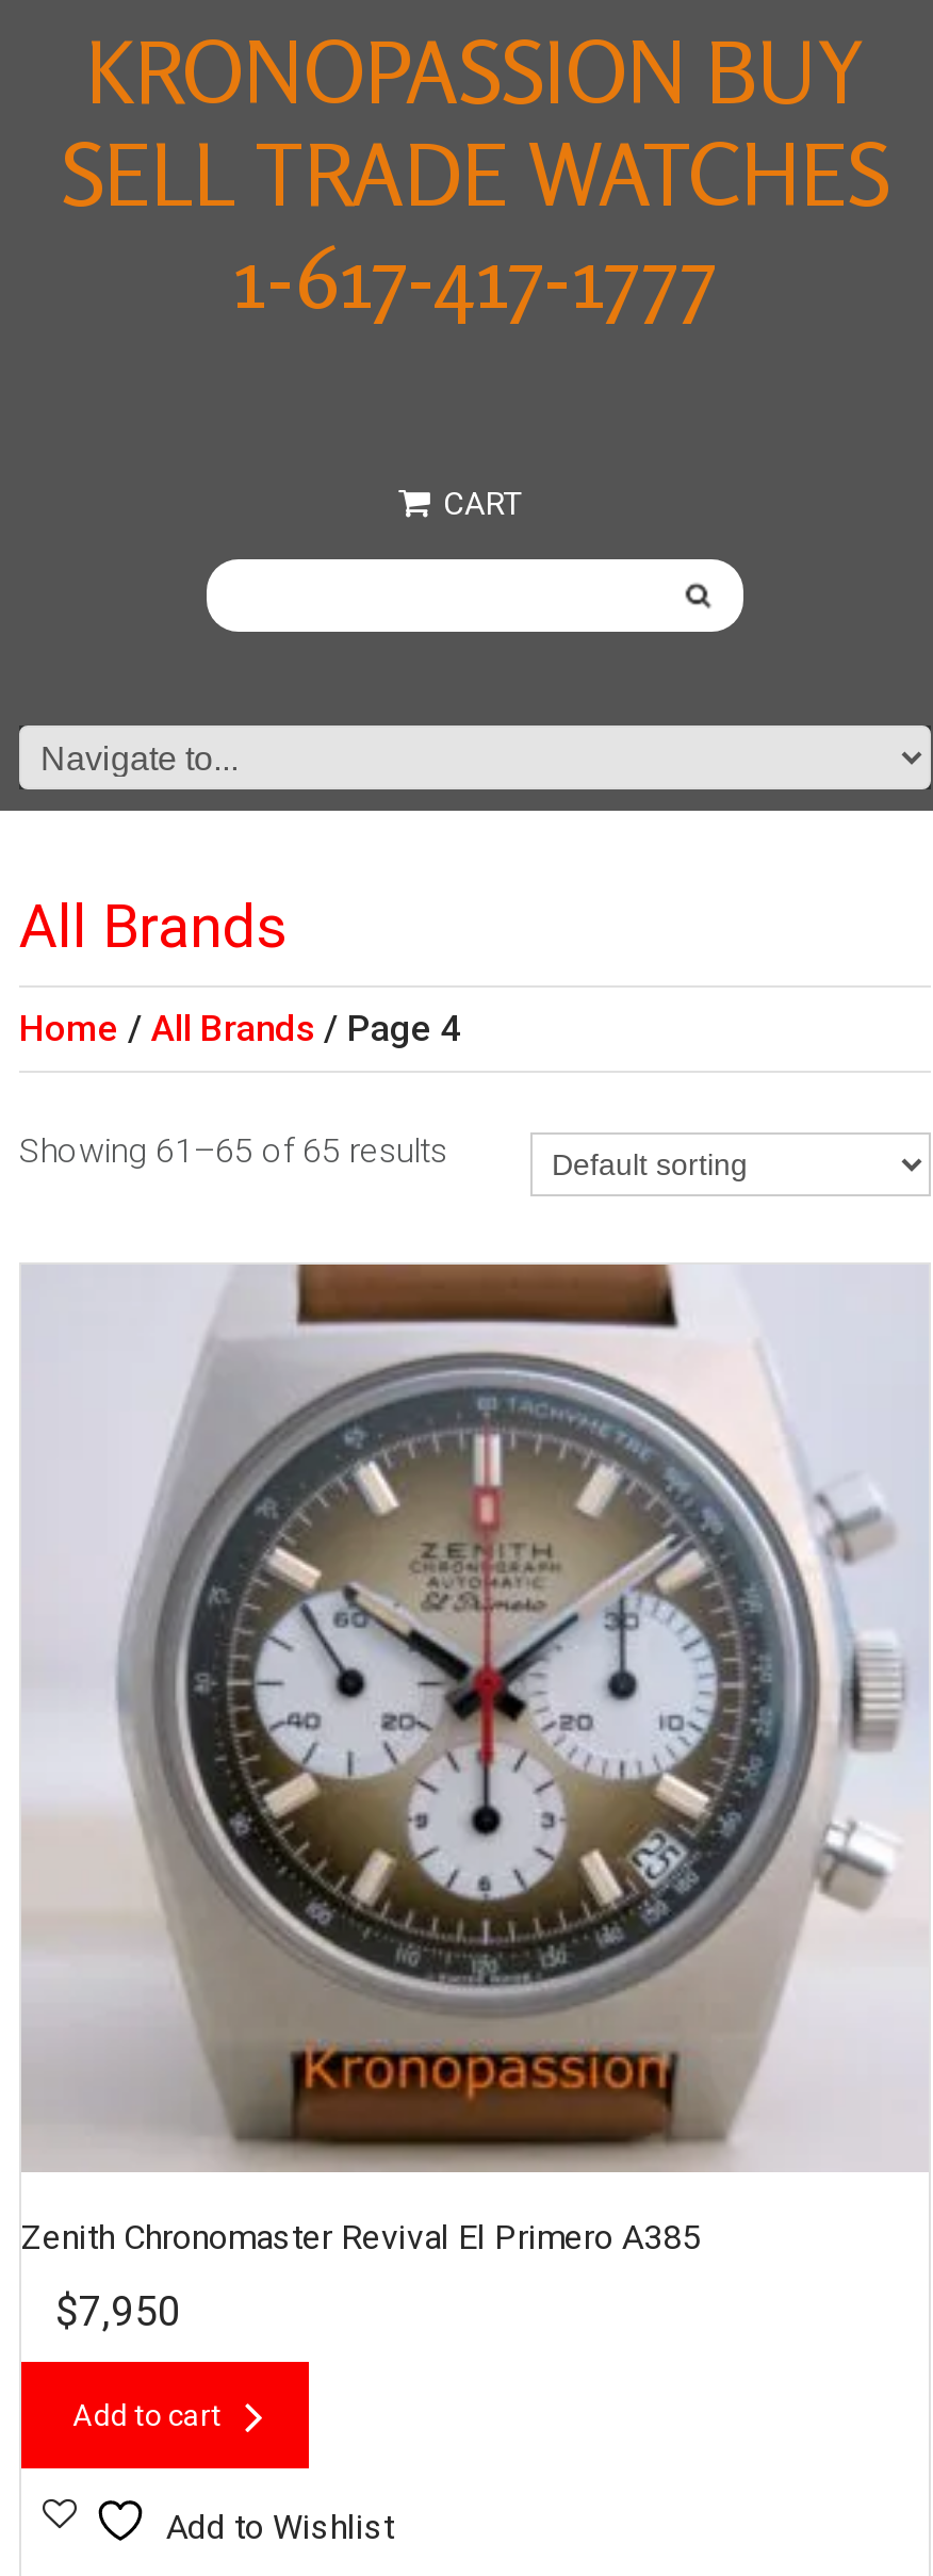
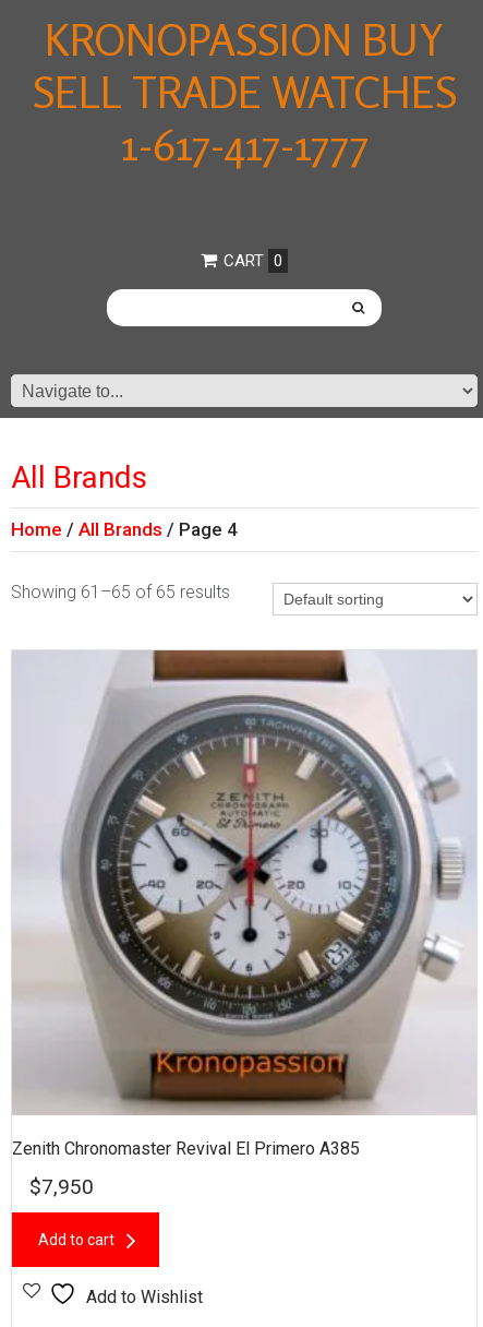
- CART
+ CART 0
